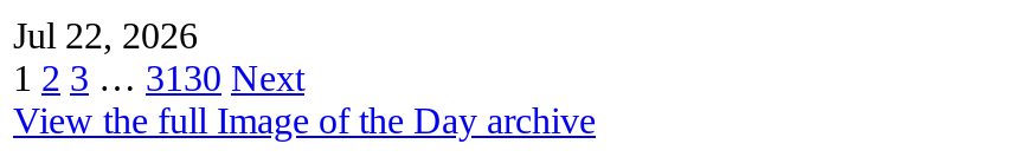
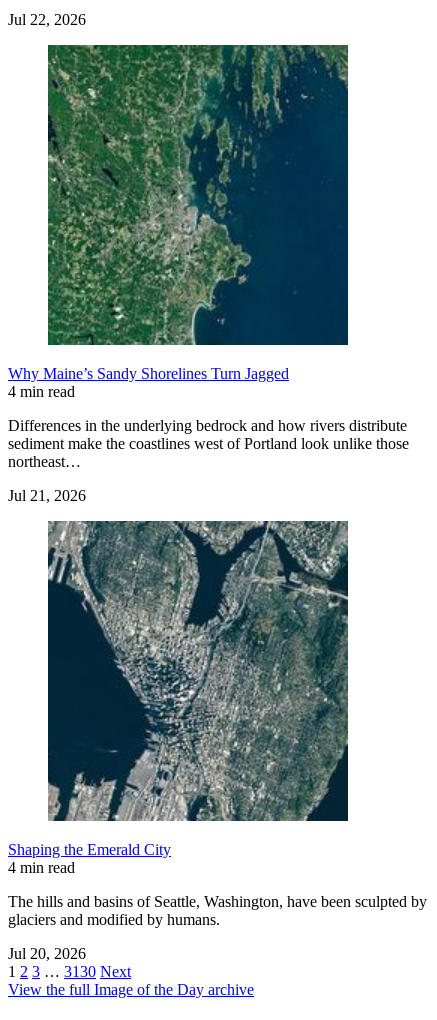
+ [image]
+ Why Maine’s Sandy Shorelines Turn Jagged
+ 4 min read
+ Differences in the underlying bedrock and how rivers distribute
+ sediment make the coastlines west of Portland look unlike those
+ northeast…
+ Jul 21, 2026

+ [image]
+ Shaping the Emerald City
+ 4 min read
+ The hills and basins of Seattle, Washington, have been sculpted by
+ glaciers and modified by humans.
+ Jul 20, 2026
